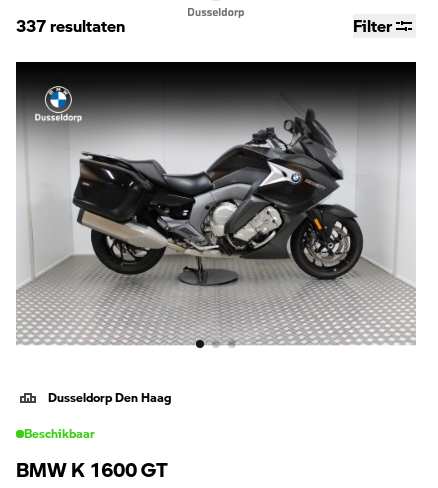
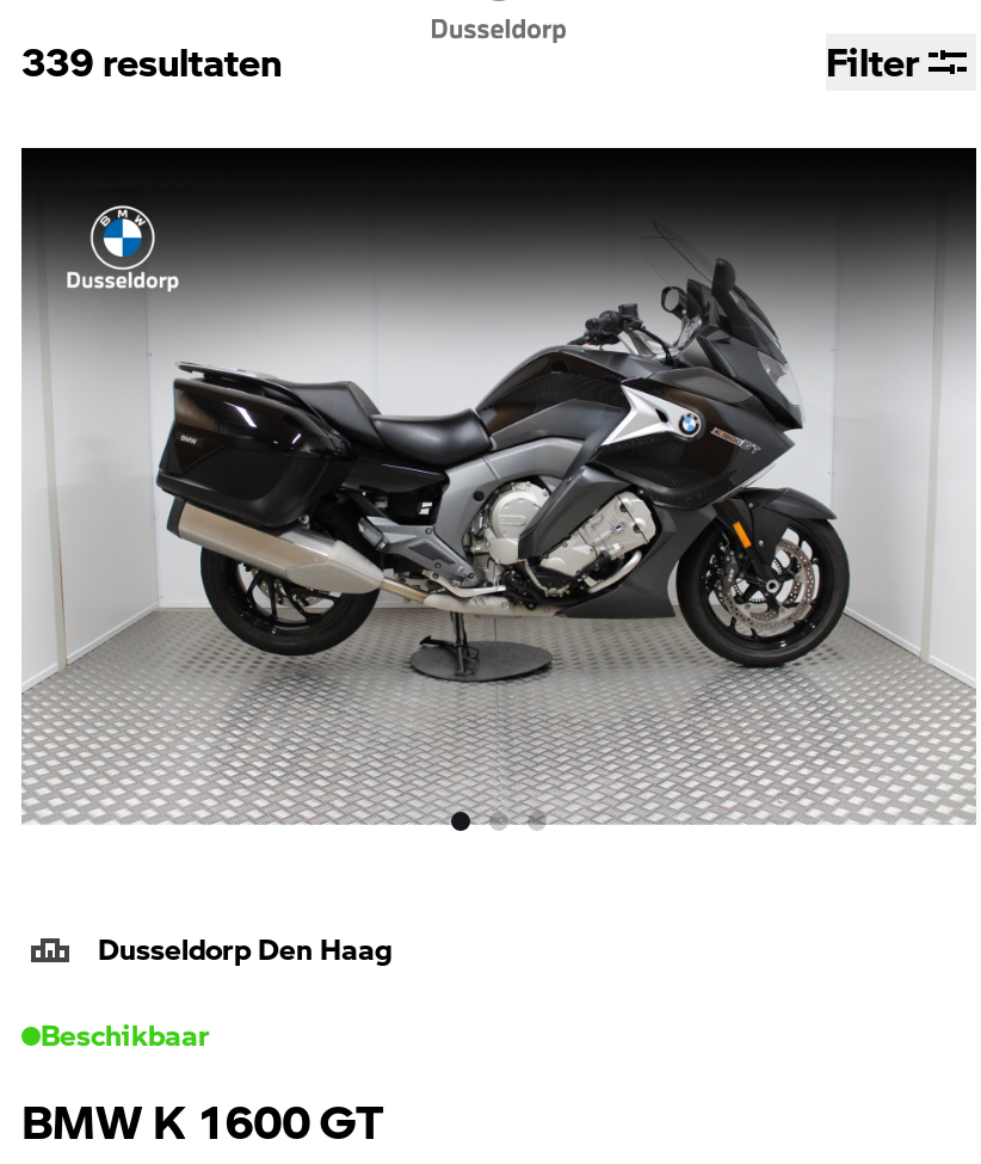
- 337 resultaten
+ 339 resultaten
